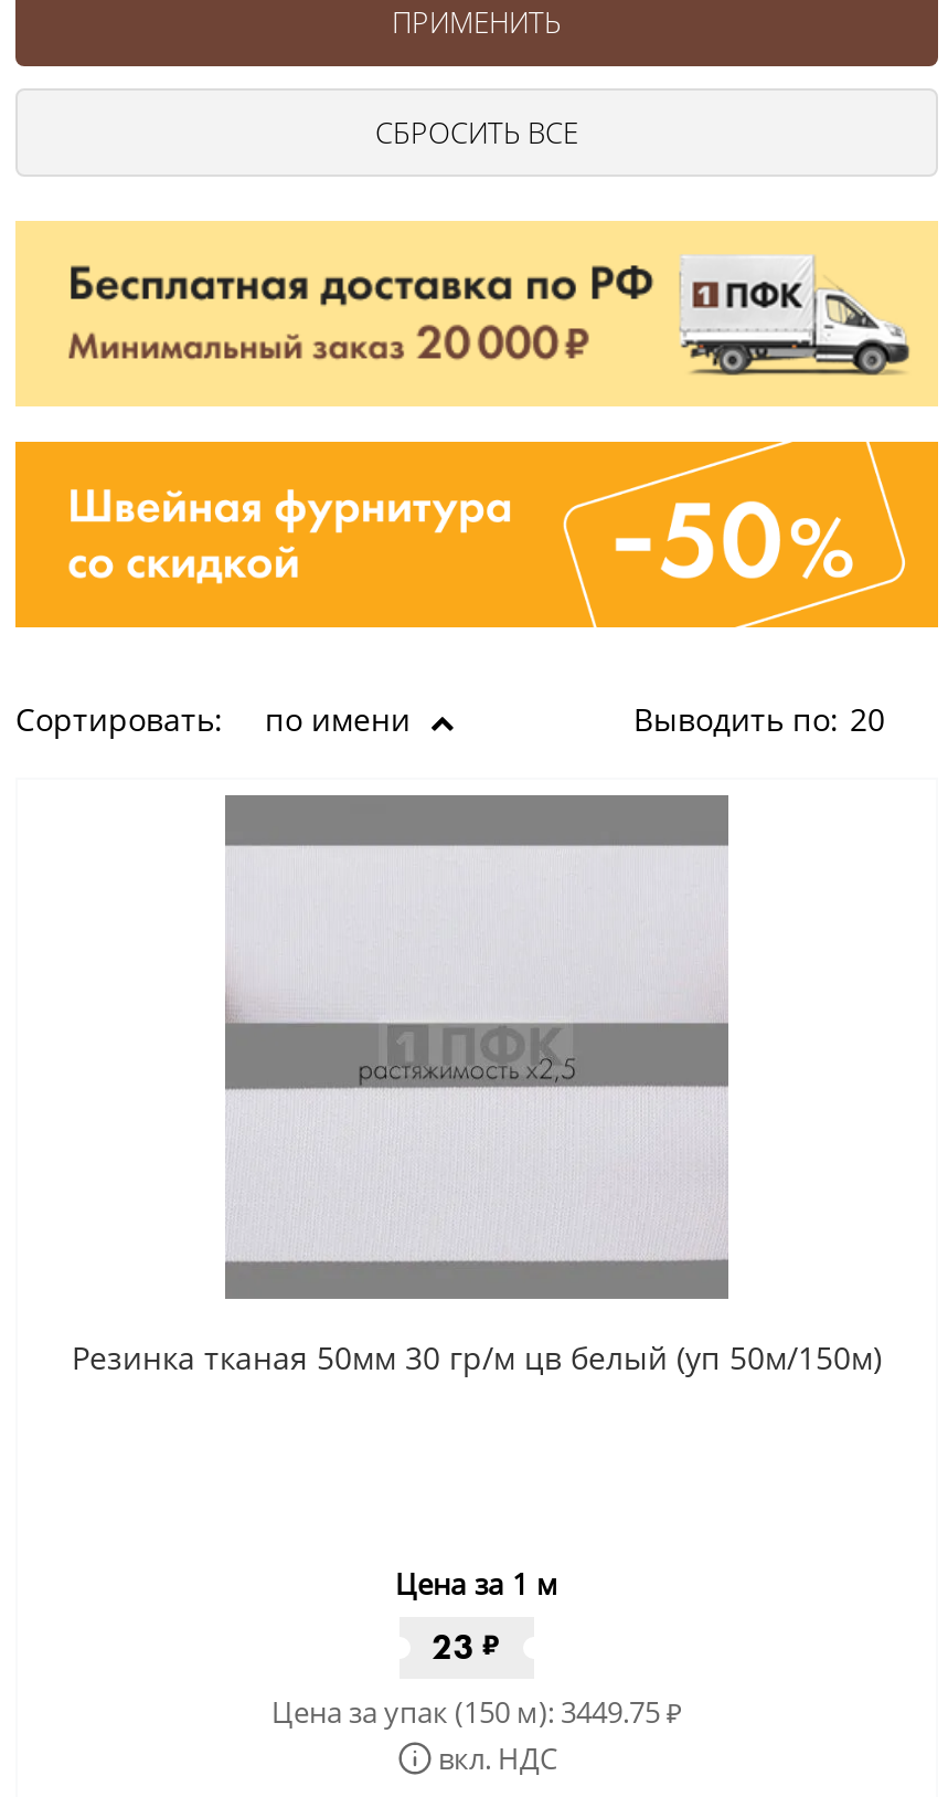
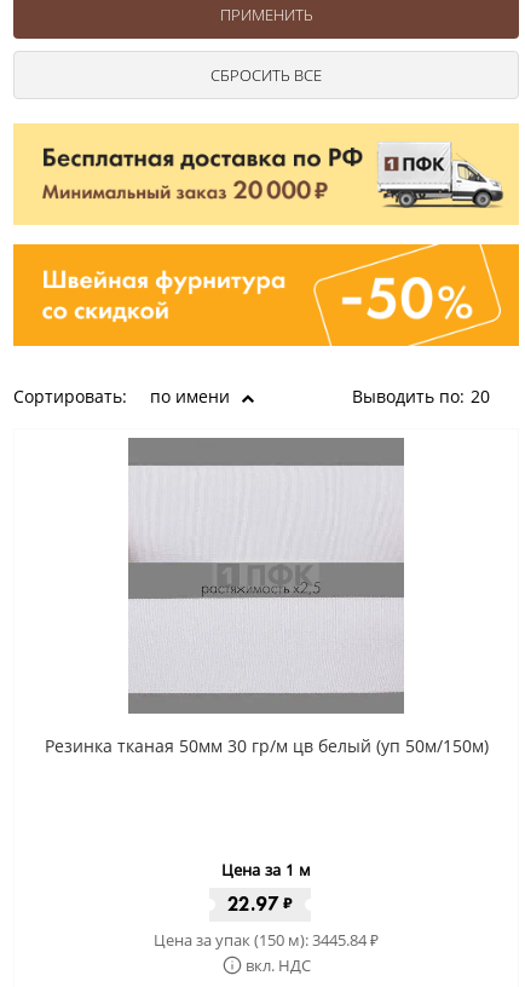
- 23 ₽
+ 22.97 ₽

- Цена за упак (150 м): 3449.75₽
+ Цена за упак (150 м): 3445.84₽
